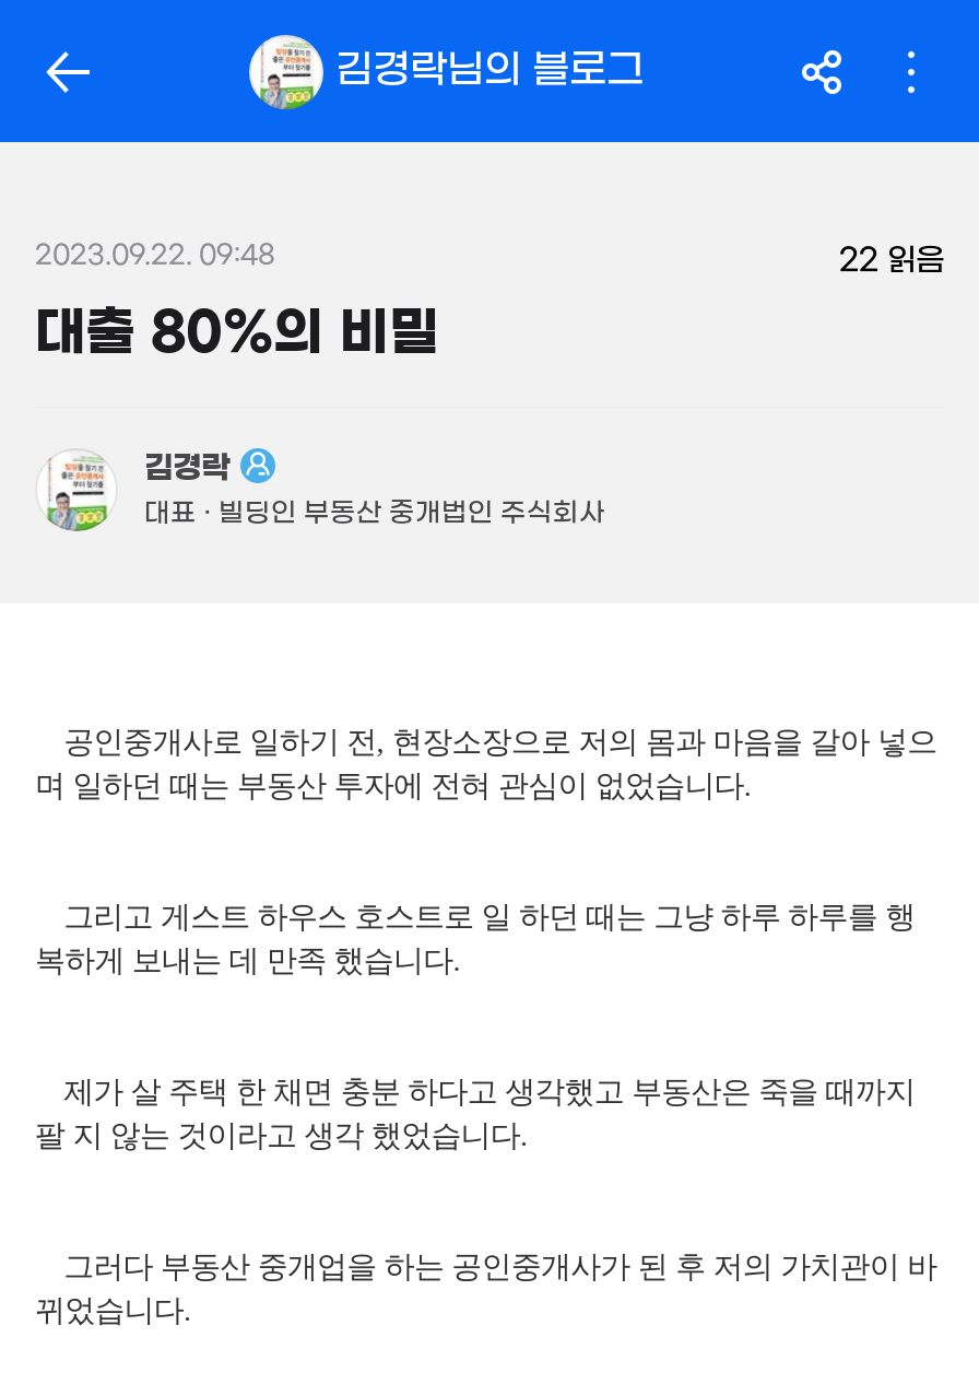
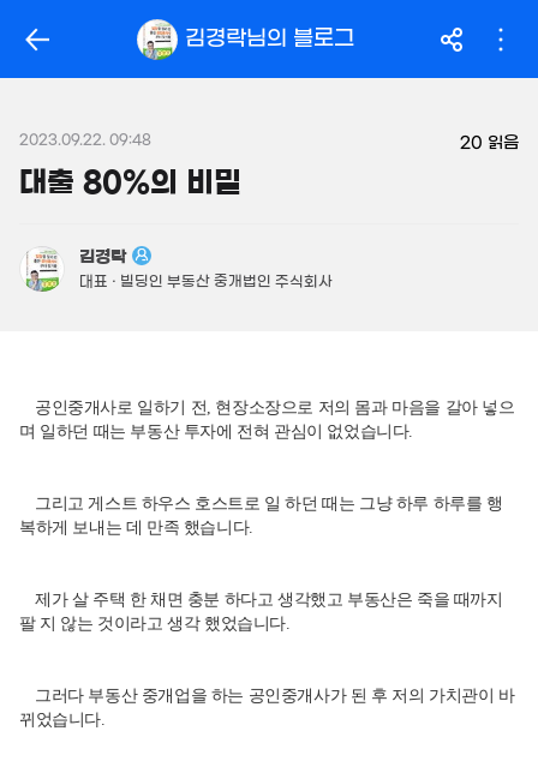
- 22 읽음
+ 20 읽음
